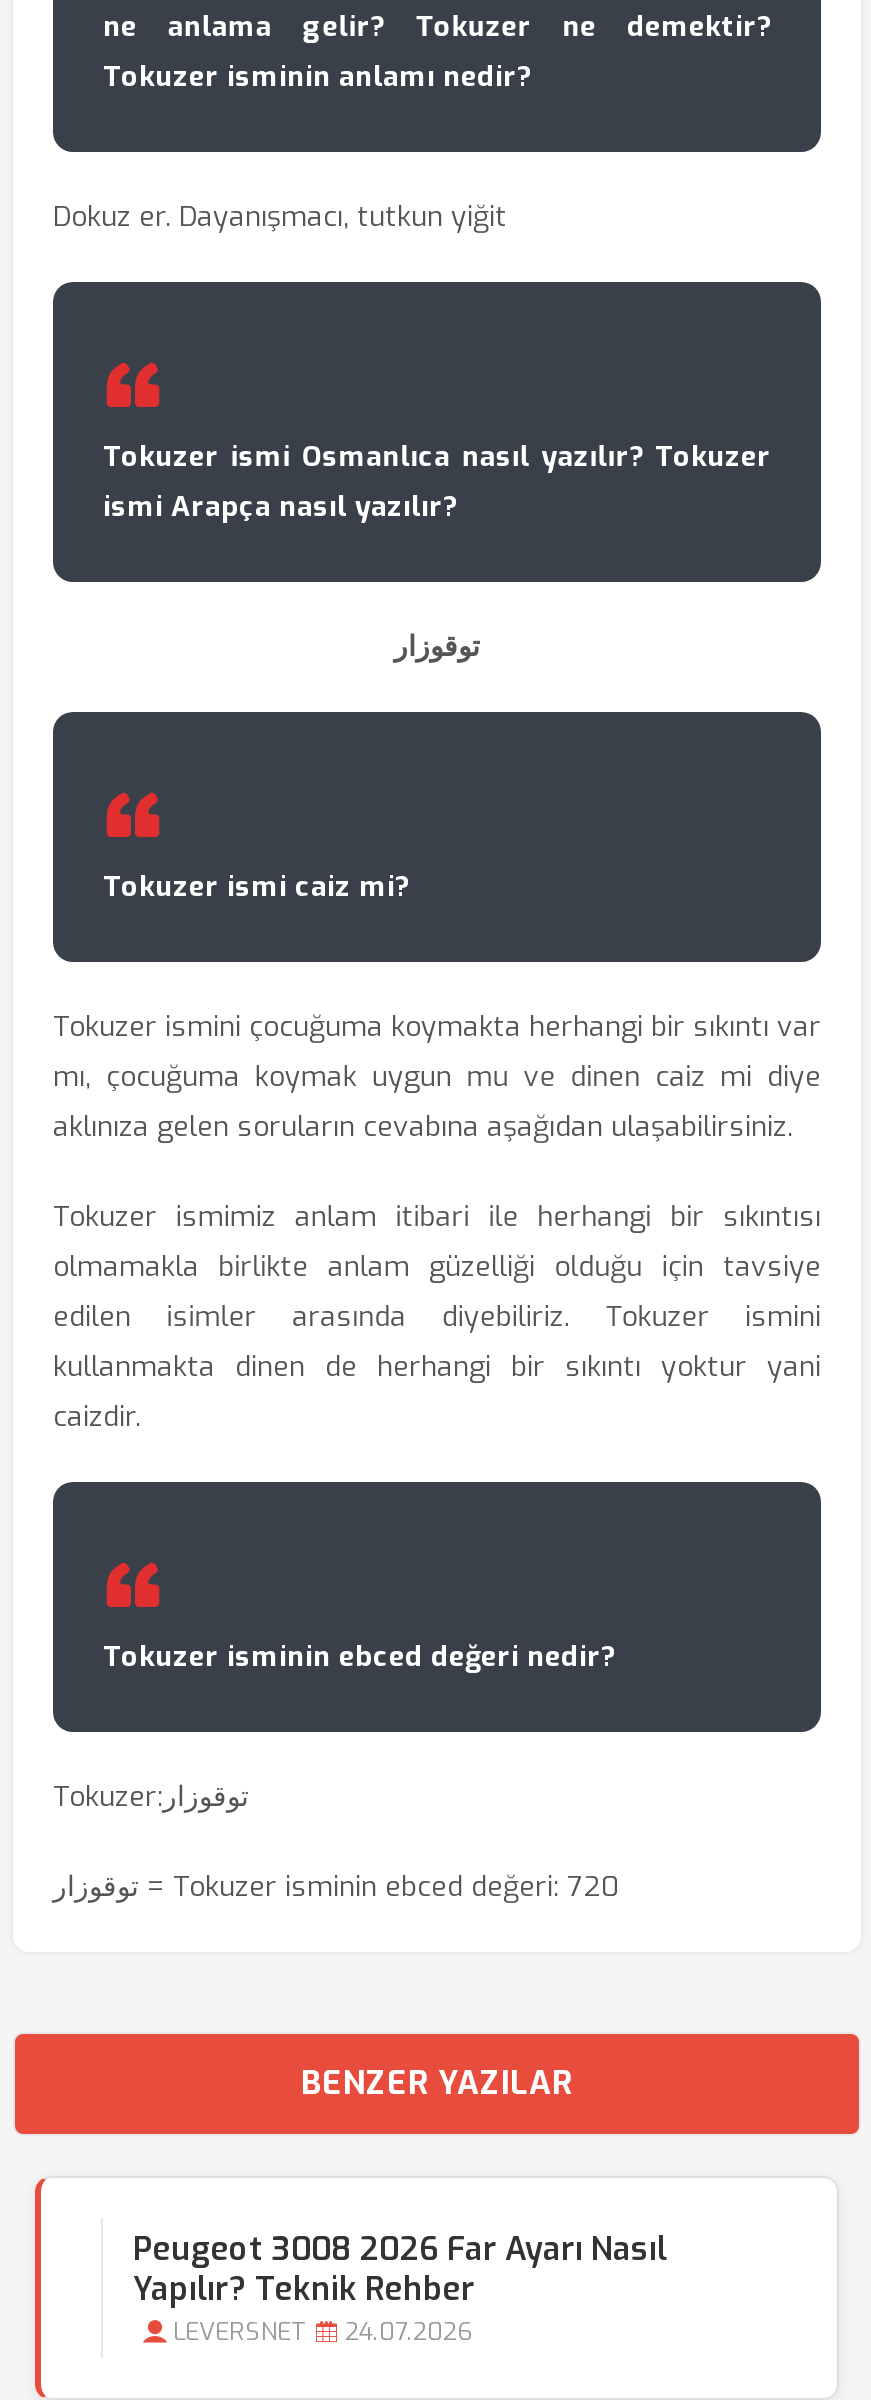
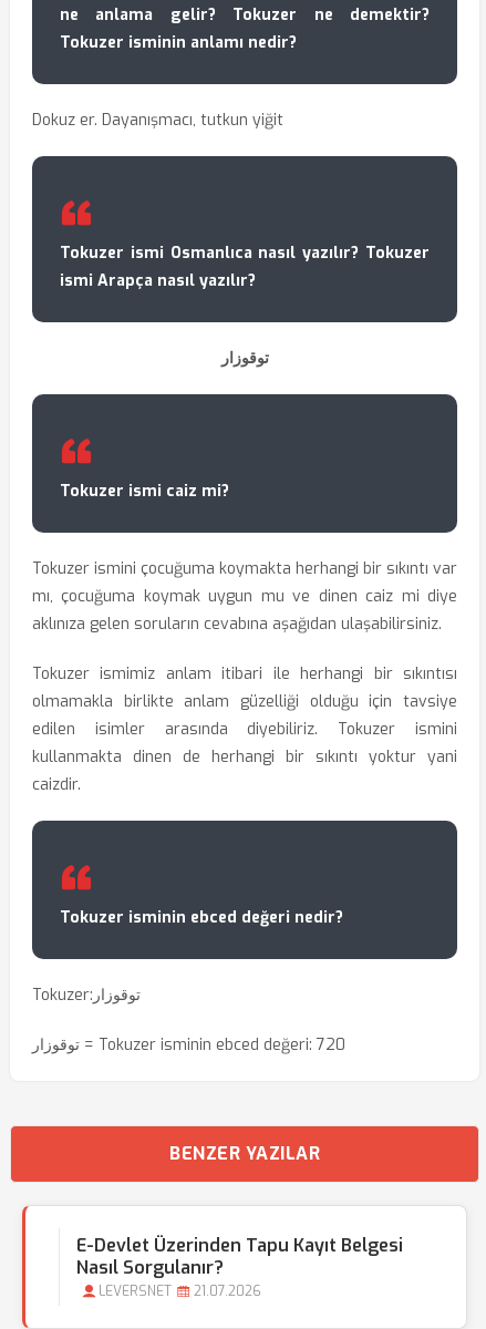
- Peugeot 3008 2026 Far Ayarı Nasıl
- Yapılır? Teknik Rehber
+ E-Devlet Üzerinden Tapu Kayıt Belgesi
+ Nasıl Sorgulanır?

- LEVERSNET 24.07.2026
+ LEVERSNET 21.07.2026
